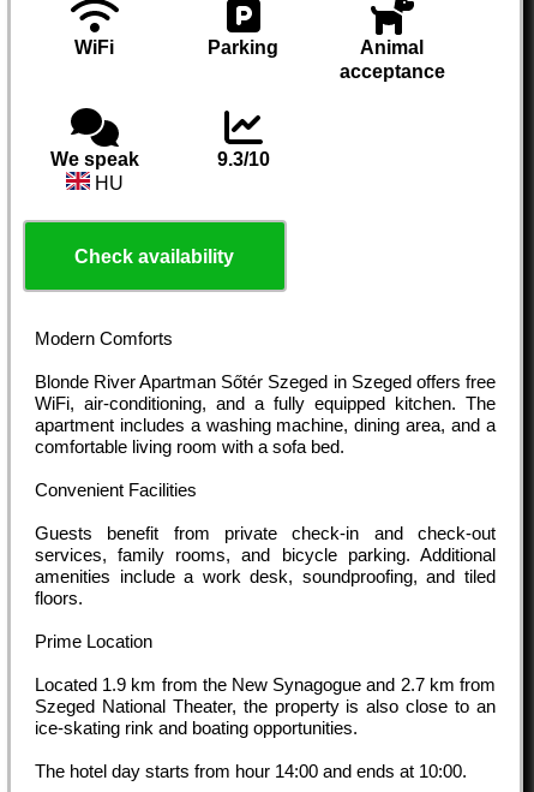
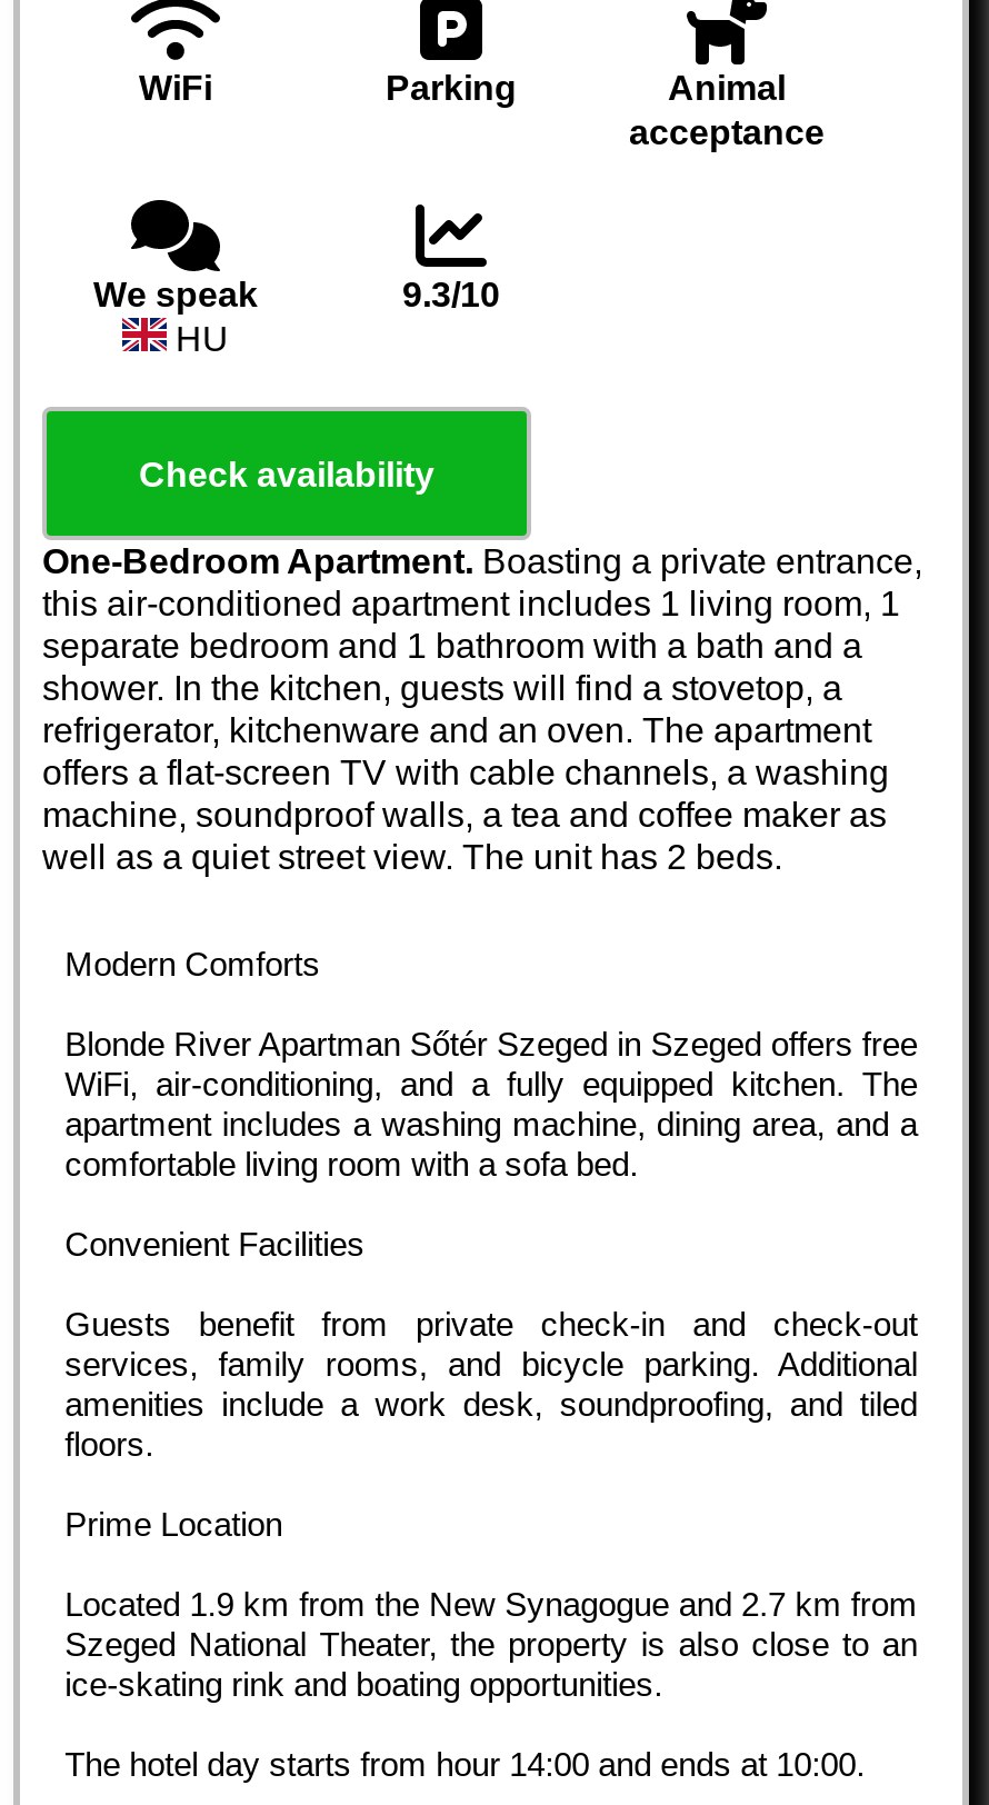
+ One-Bedroom Apartment. Boasting a private entrance,
+ this air-conditioned apartment includes 1 living room, 1
+ separate bedroom and 1 bathroom with a bath and a
+ shower. In the kitchen, guests will find a stovetop, a
+ refrigerator, kitchenware and an oven. The apartment
+ offers a flat-screen TV with cable channels, a washing
+ machine, soundproof walls, a tea and coffee maker as
+ well as a quiet street view. The unit has 2 beds.
